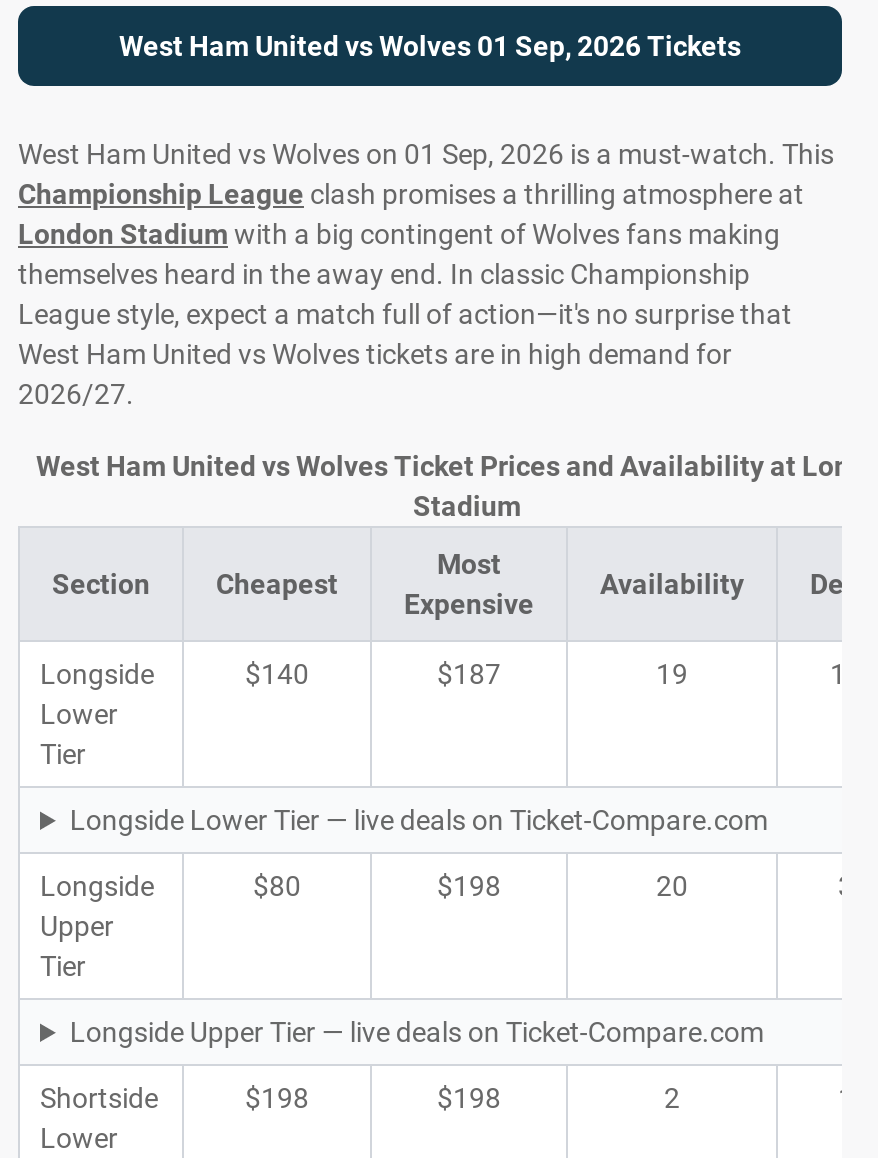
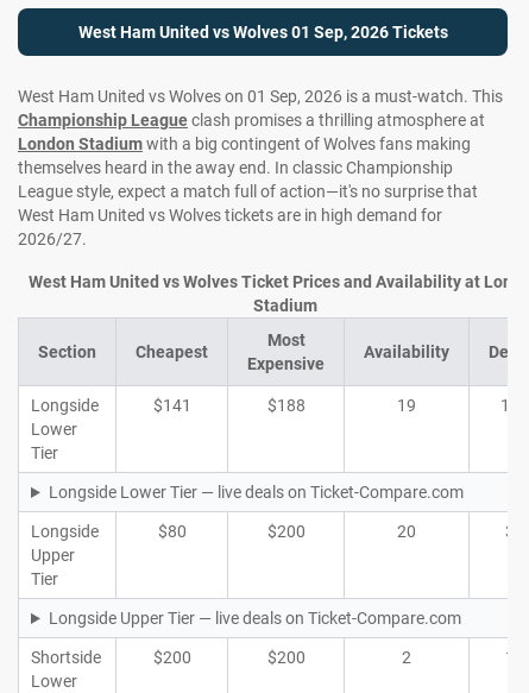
- $140
+ $141

- $187
+ $188

- $198
+ $200

- $198
+ $200

- $198
+ $200
